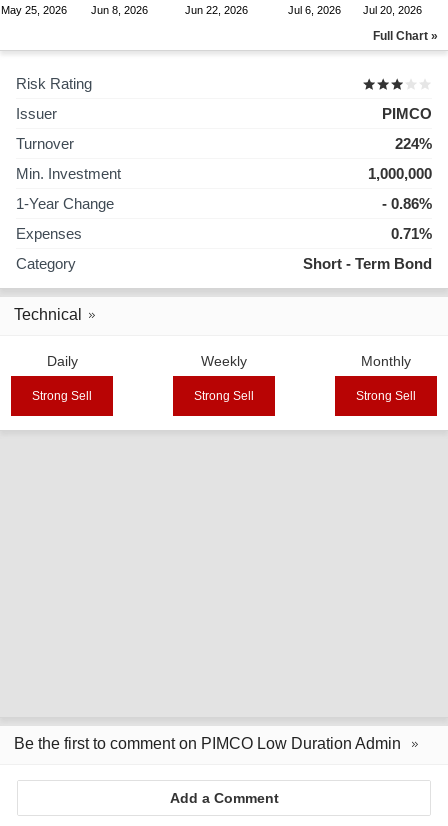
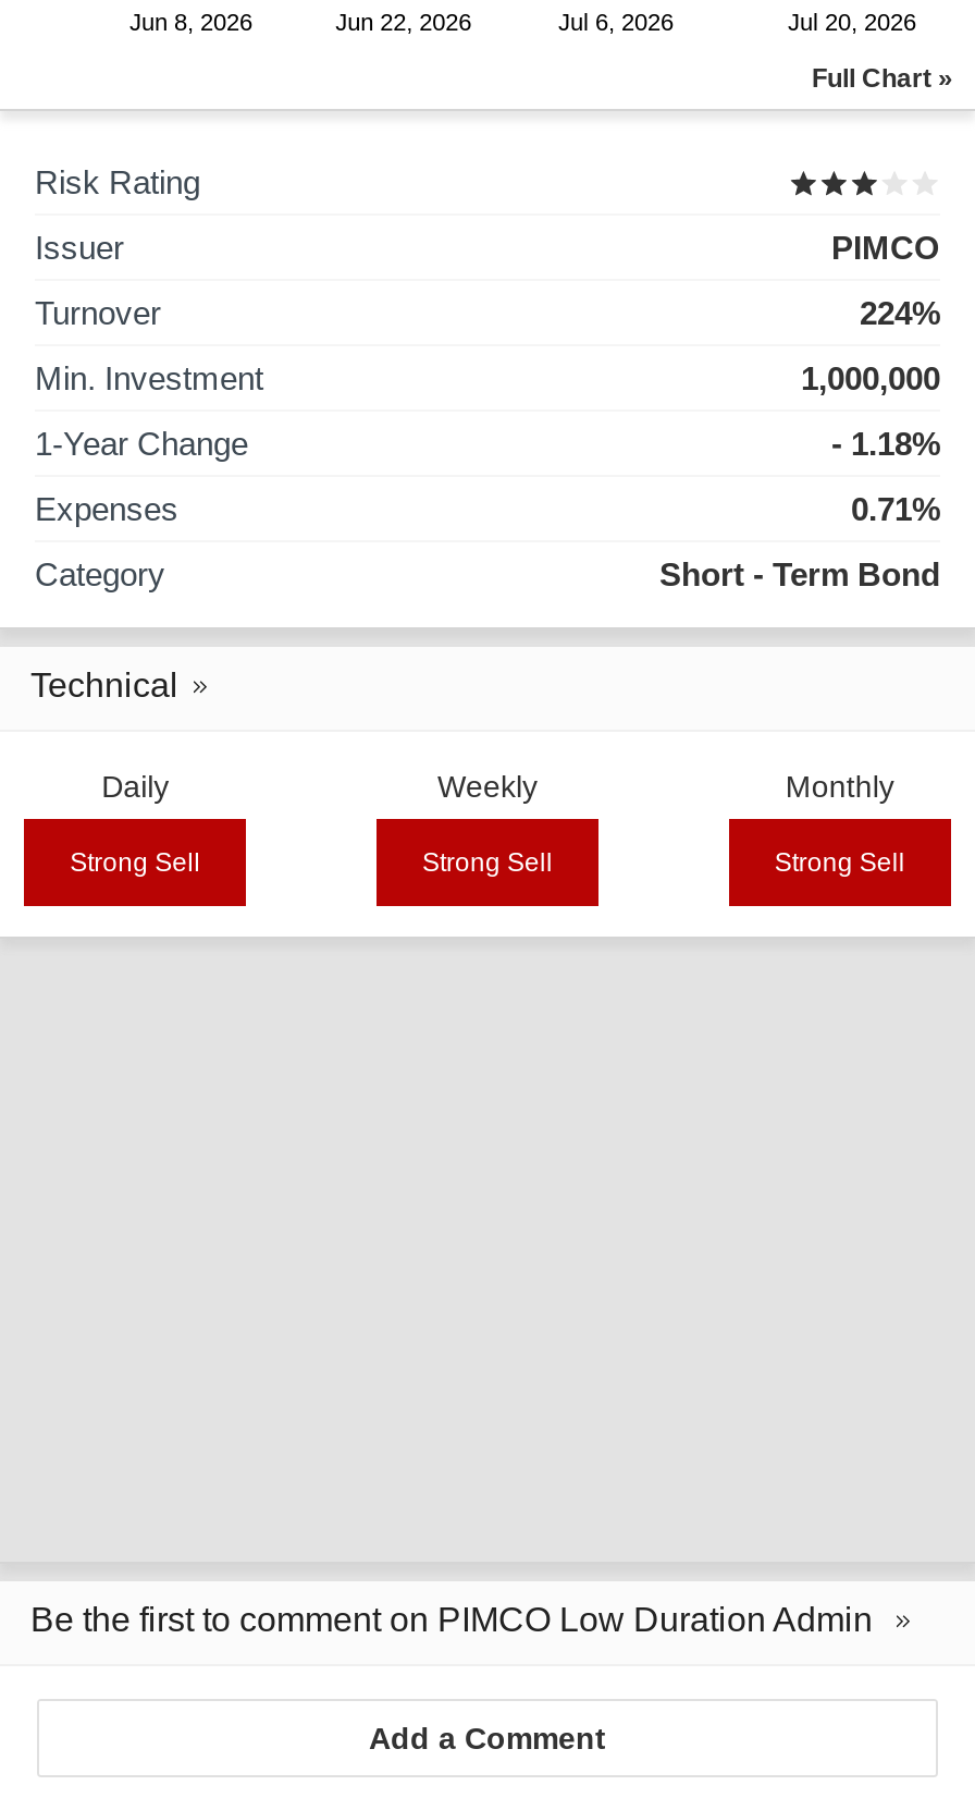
- May 25, 2026

- - 0.86%
+ - 1.18%
